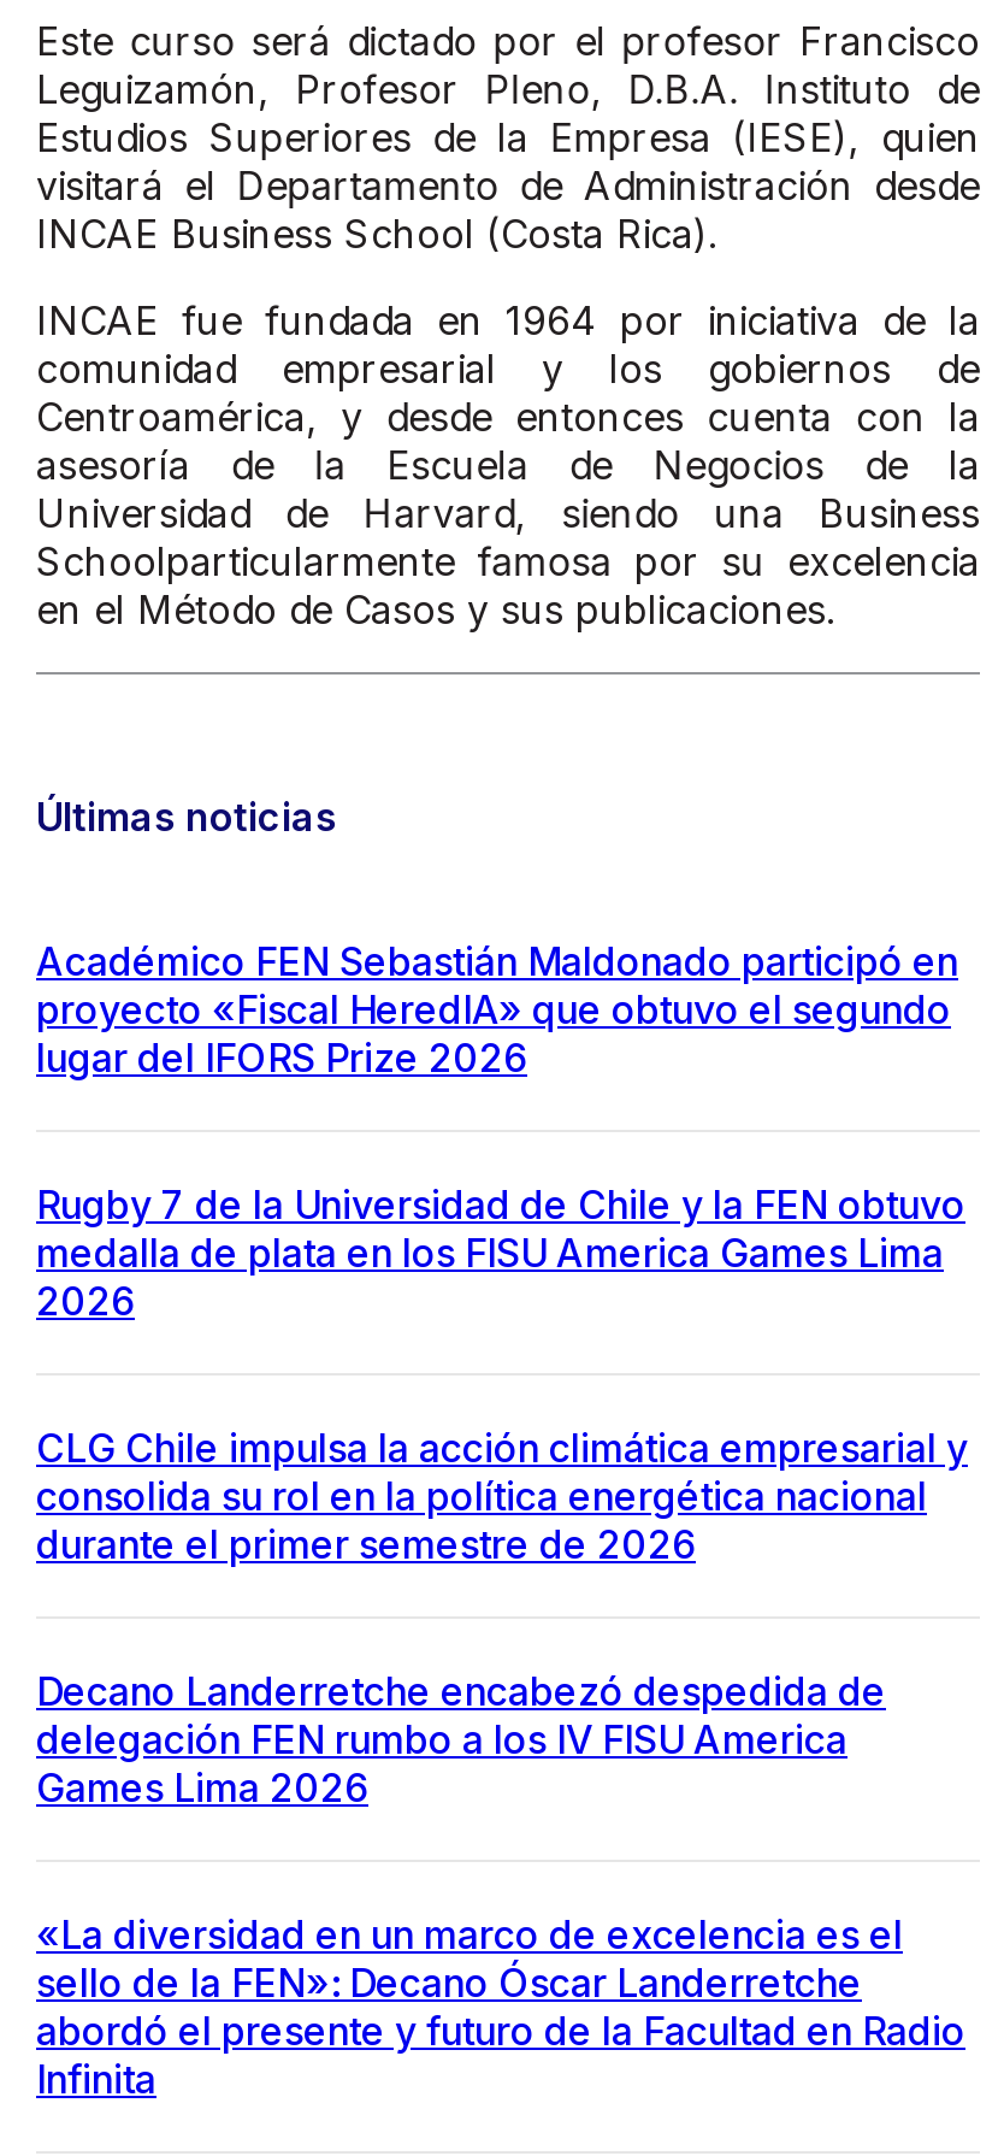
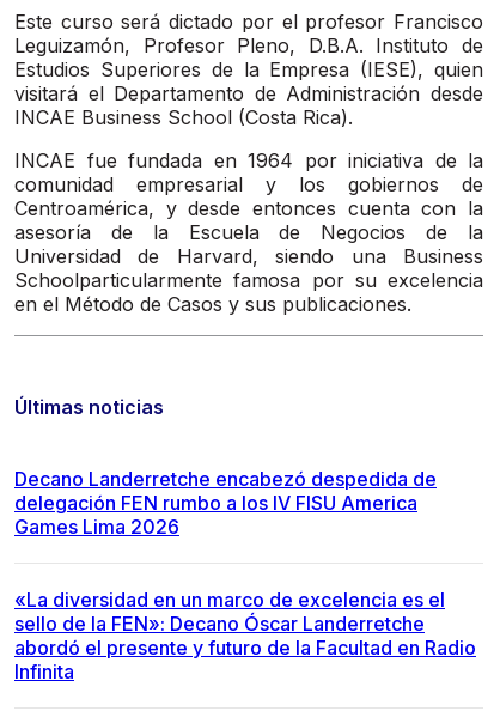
- Académico FEN Sebastián Maldonado participó en
- proyecto «Fiscal HeredIA» que obtuvo el segundo
- lugar del IFORS Prize 2026
- Rugby 7 de la Universidad de Chile y la FEN obtuvo
- medalla de plata en los FISU America Games Lima
- 2026
- CLG Chile impulsa la acción climática empresarial y
- consolida su rol en la política energética nacional
- durante el primer semestre de 2026
